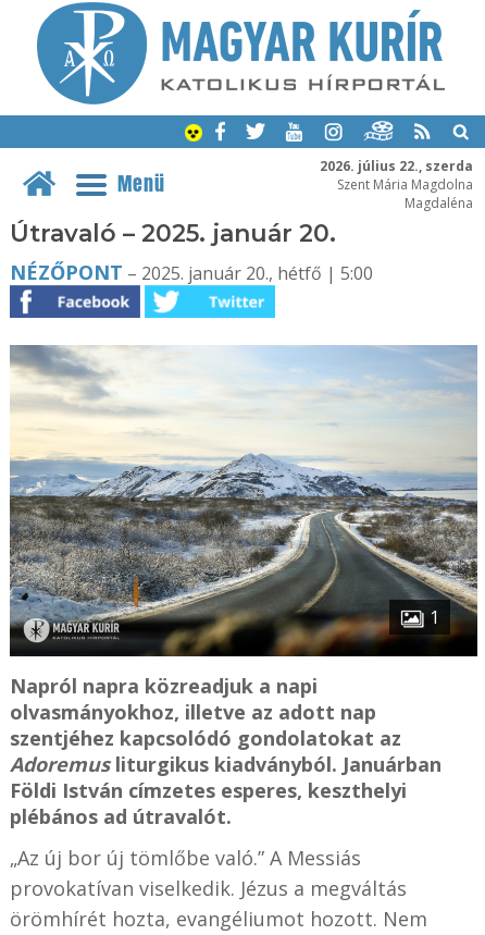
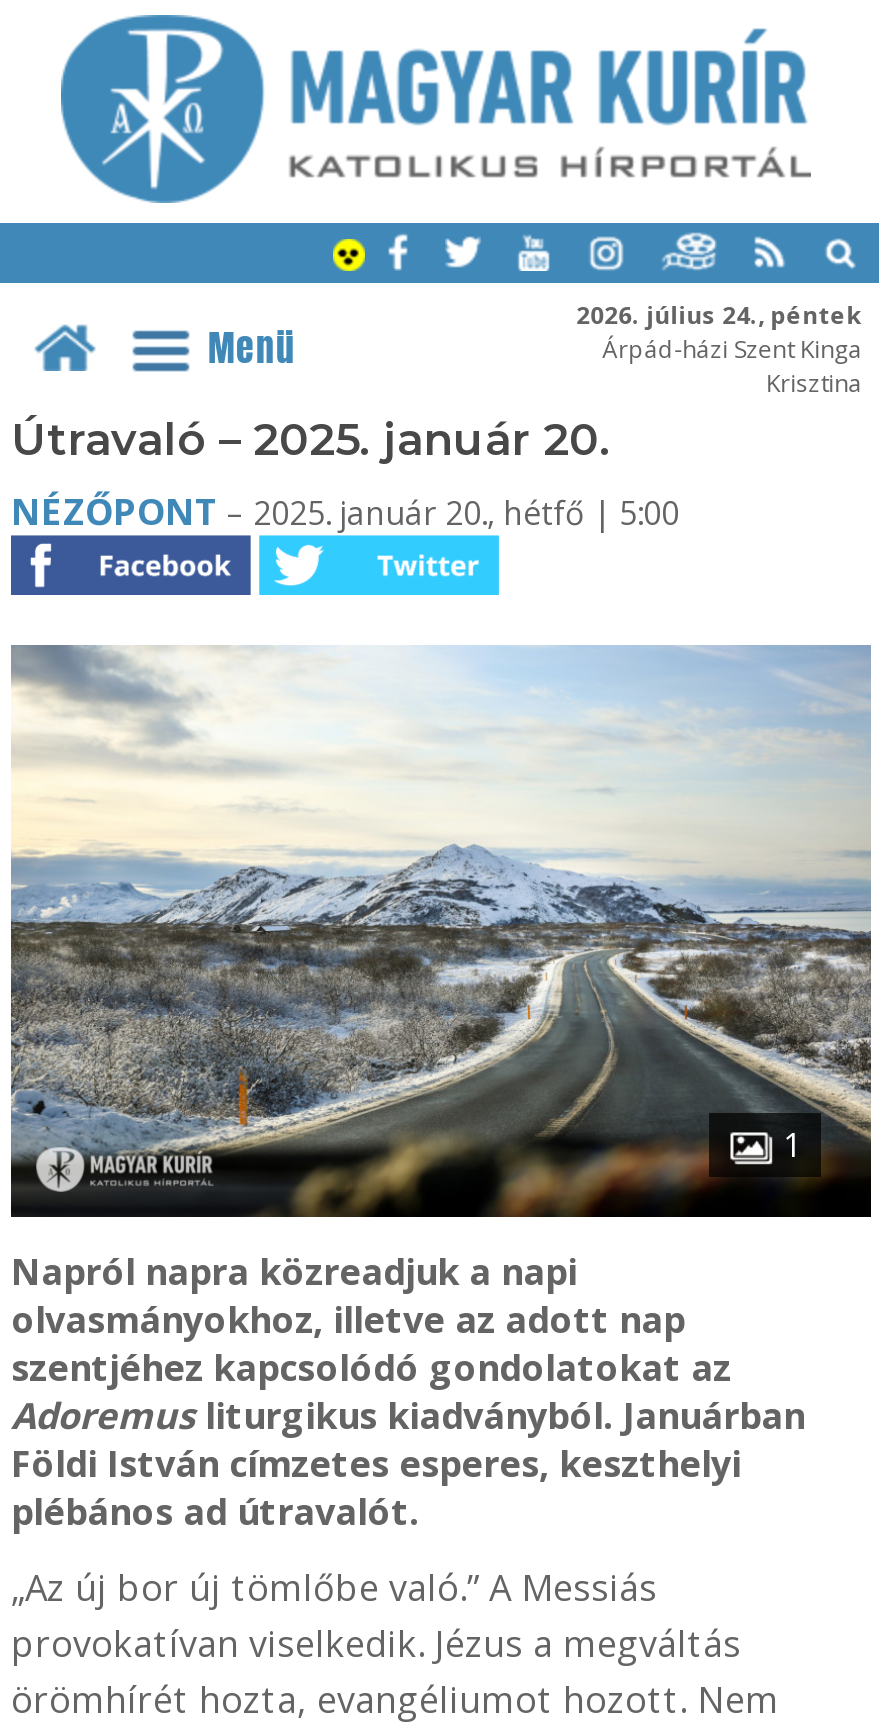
- 2026. július 22., szerda
- Szent Mária Magdolna
- Magdaléna
+ 2026. július 24., péntek
+ Árpád-házi Szent Kinga
+ Krisztina
